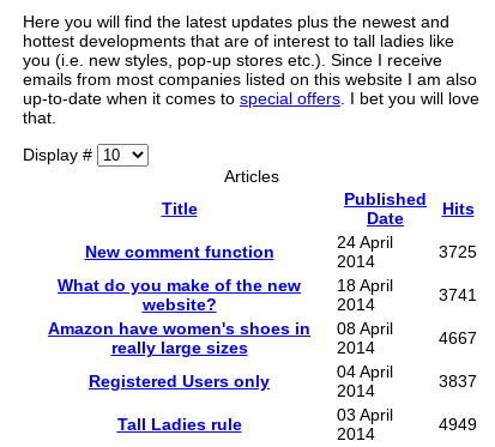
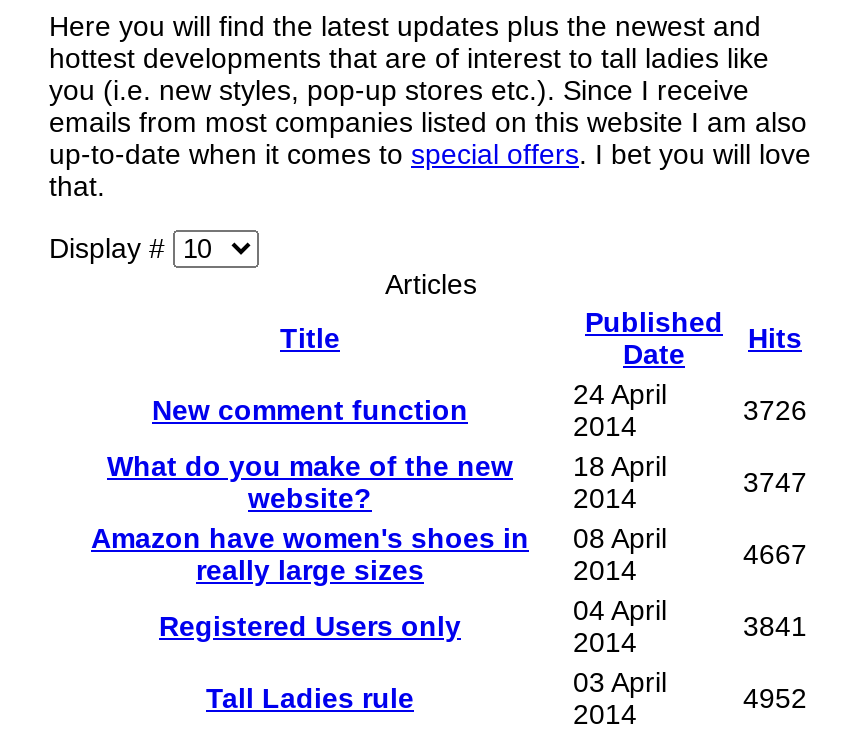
- 3725
+ 3726

- 3741
+ 3747

- 3837
+ 3841

- 4949
+ 4952
